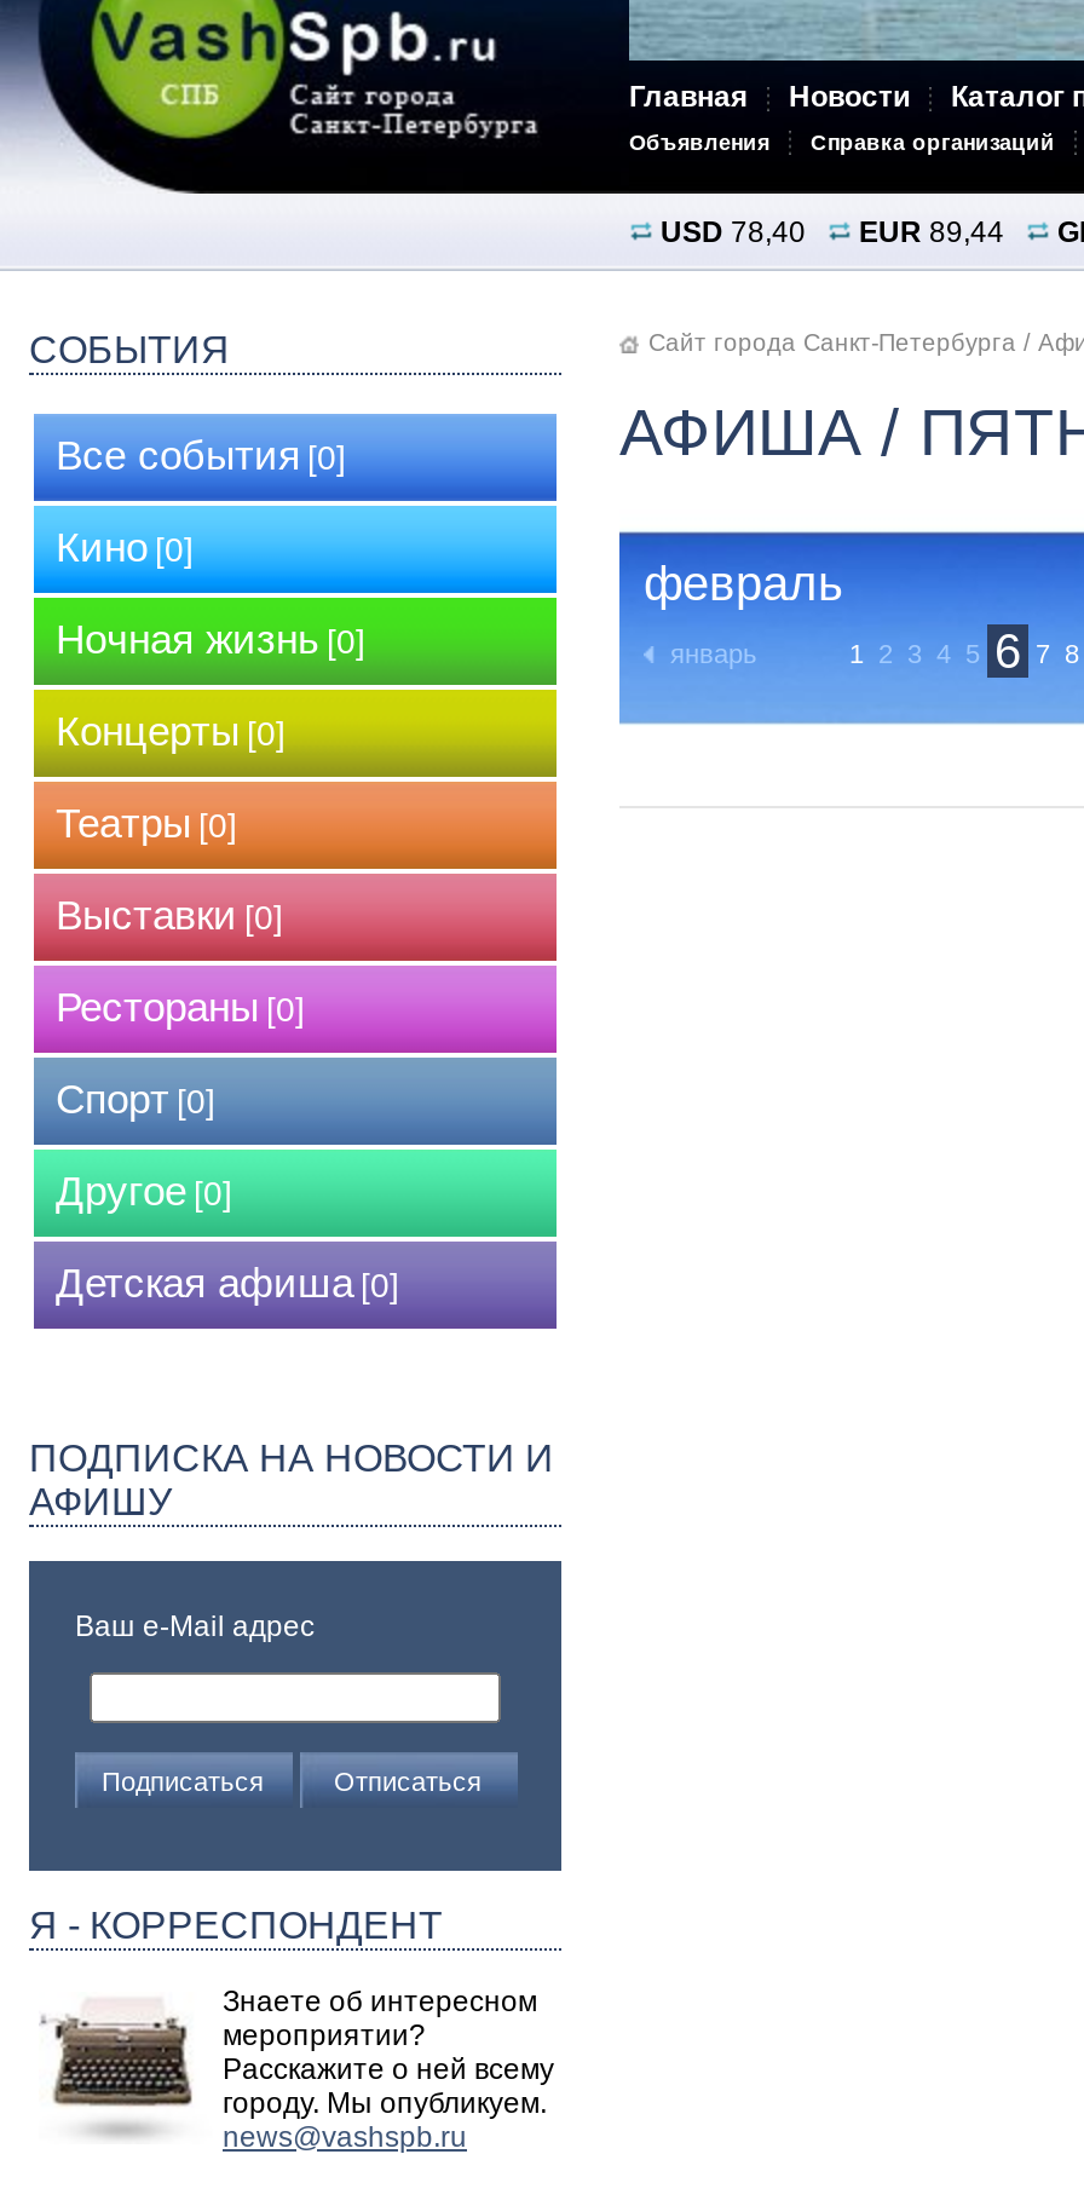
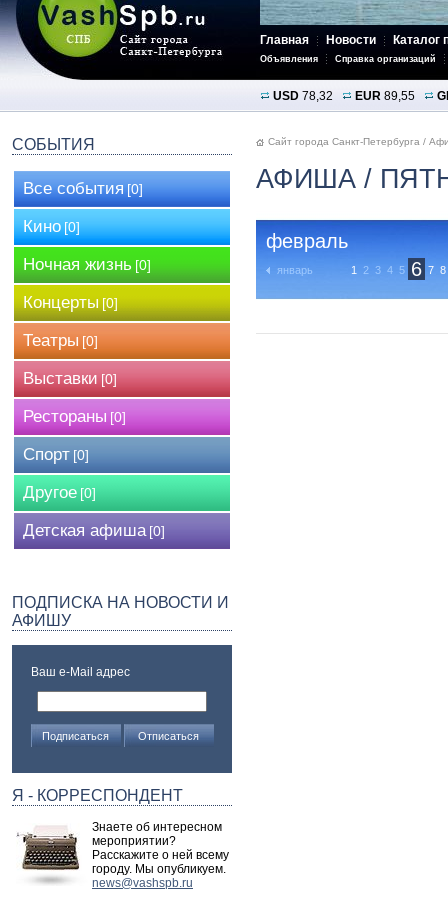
- USD 78,40
+ USD 78,32

- EUR 89,44
+ EUR 89,55
